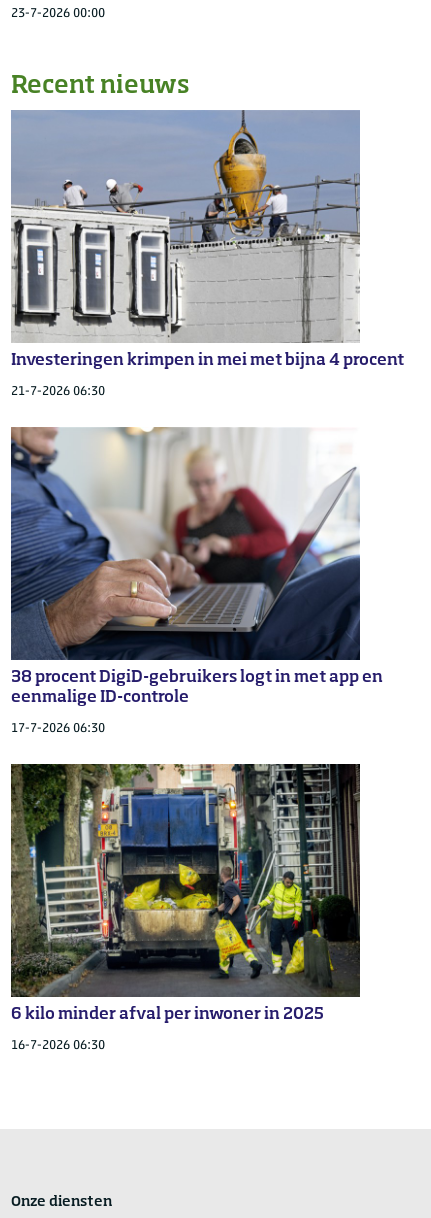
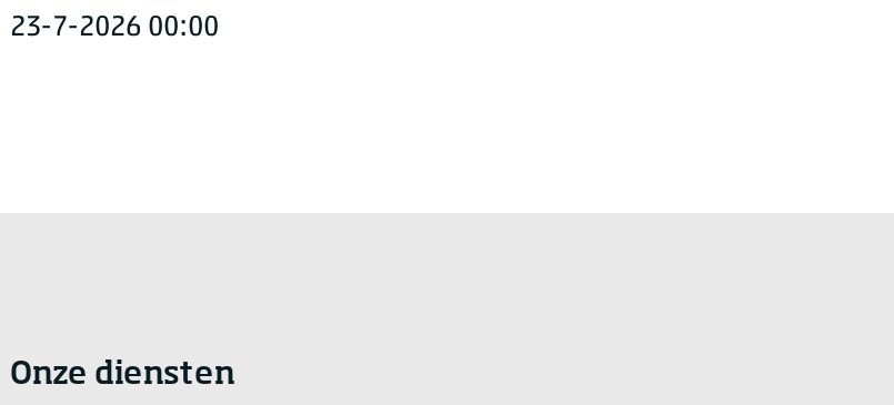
- Recent nieuws

- [image]
- Investeringen krimpen in mei met bijna 4 procent
- 21-7-2026 06:30

- [image]
- 38 procent DigiD-gebruikers logt in met app en
- eenmalige ID-controle
- 17-7-2026 06:30

- [image]
- 6 kilo minder afval per inwoner in 2025
- 16-7-2026 06:30
